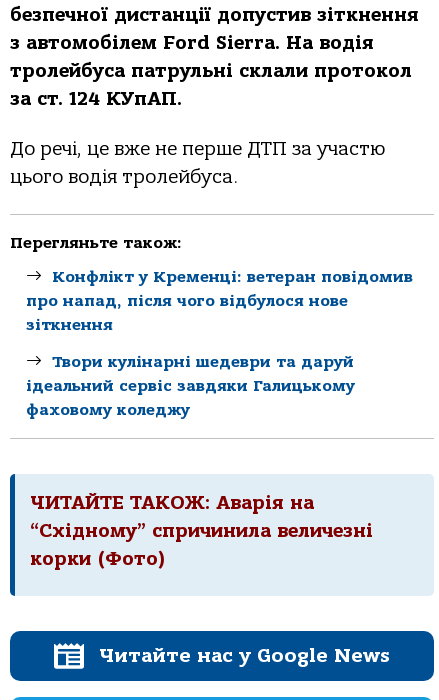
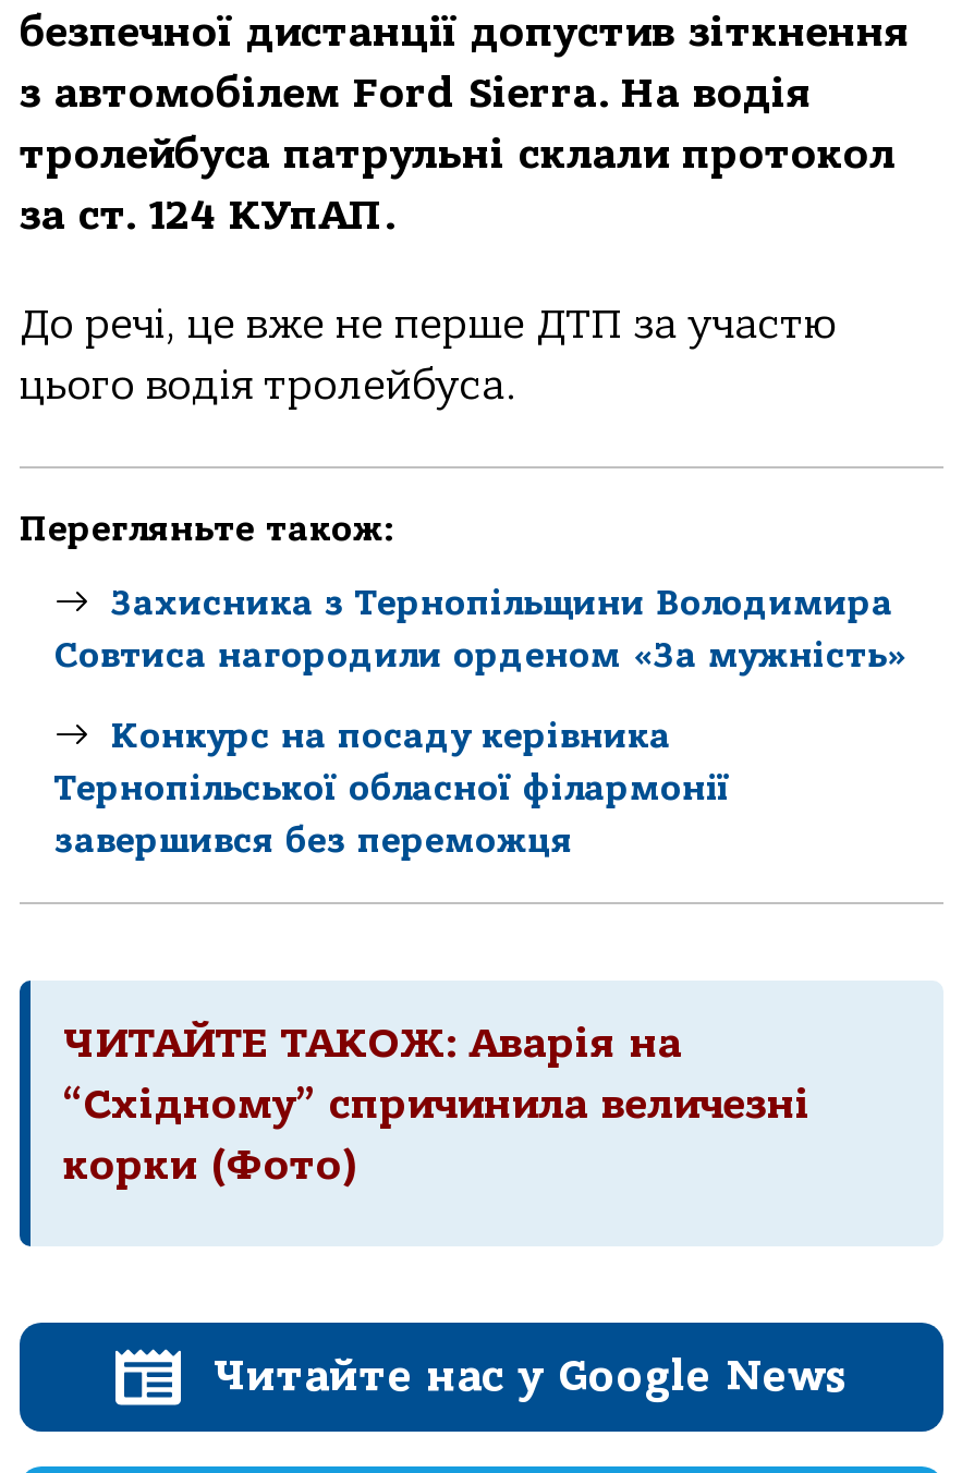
- Конфлікт у Кременці: ветеран повідомив
- про напад, після чого відбулося нове
- зіткнення
+ Захисника з Тернопільщини Володимира
+ Совтиса нагородили орденом «За мужність»

- Твори кулінарні шедеври та даруй
- ідеальний сервіс завдяки Галицькому
- фаховому коледжу
+ Конкурс на посаду керівника
+ Тернопільської обласної філармонії
+ завершився без переможця
